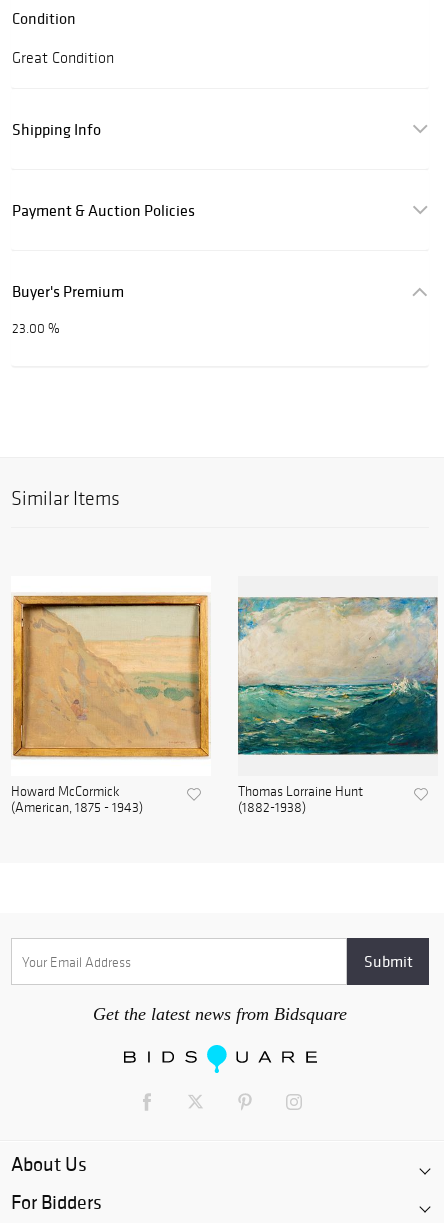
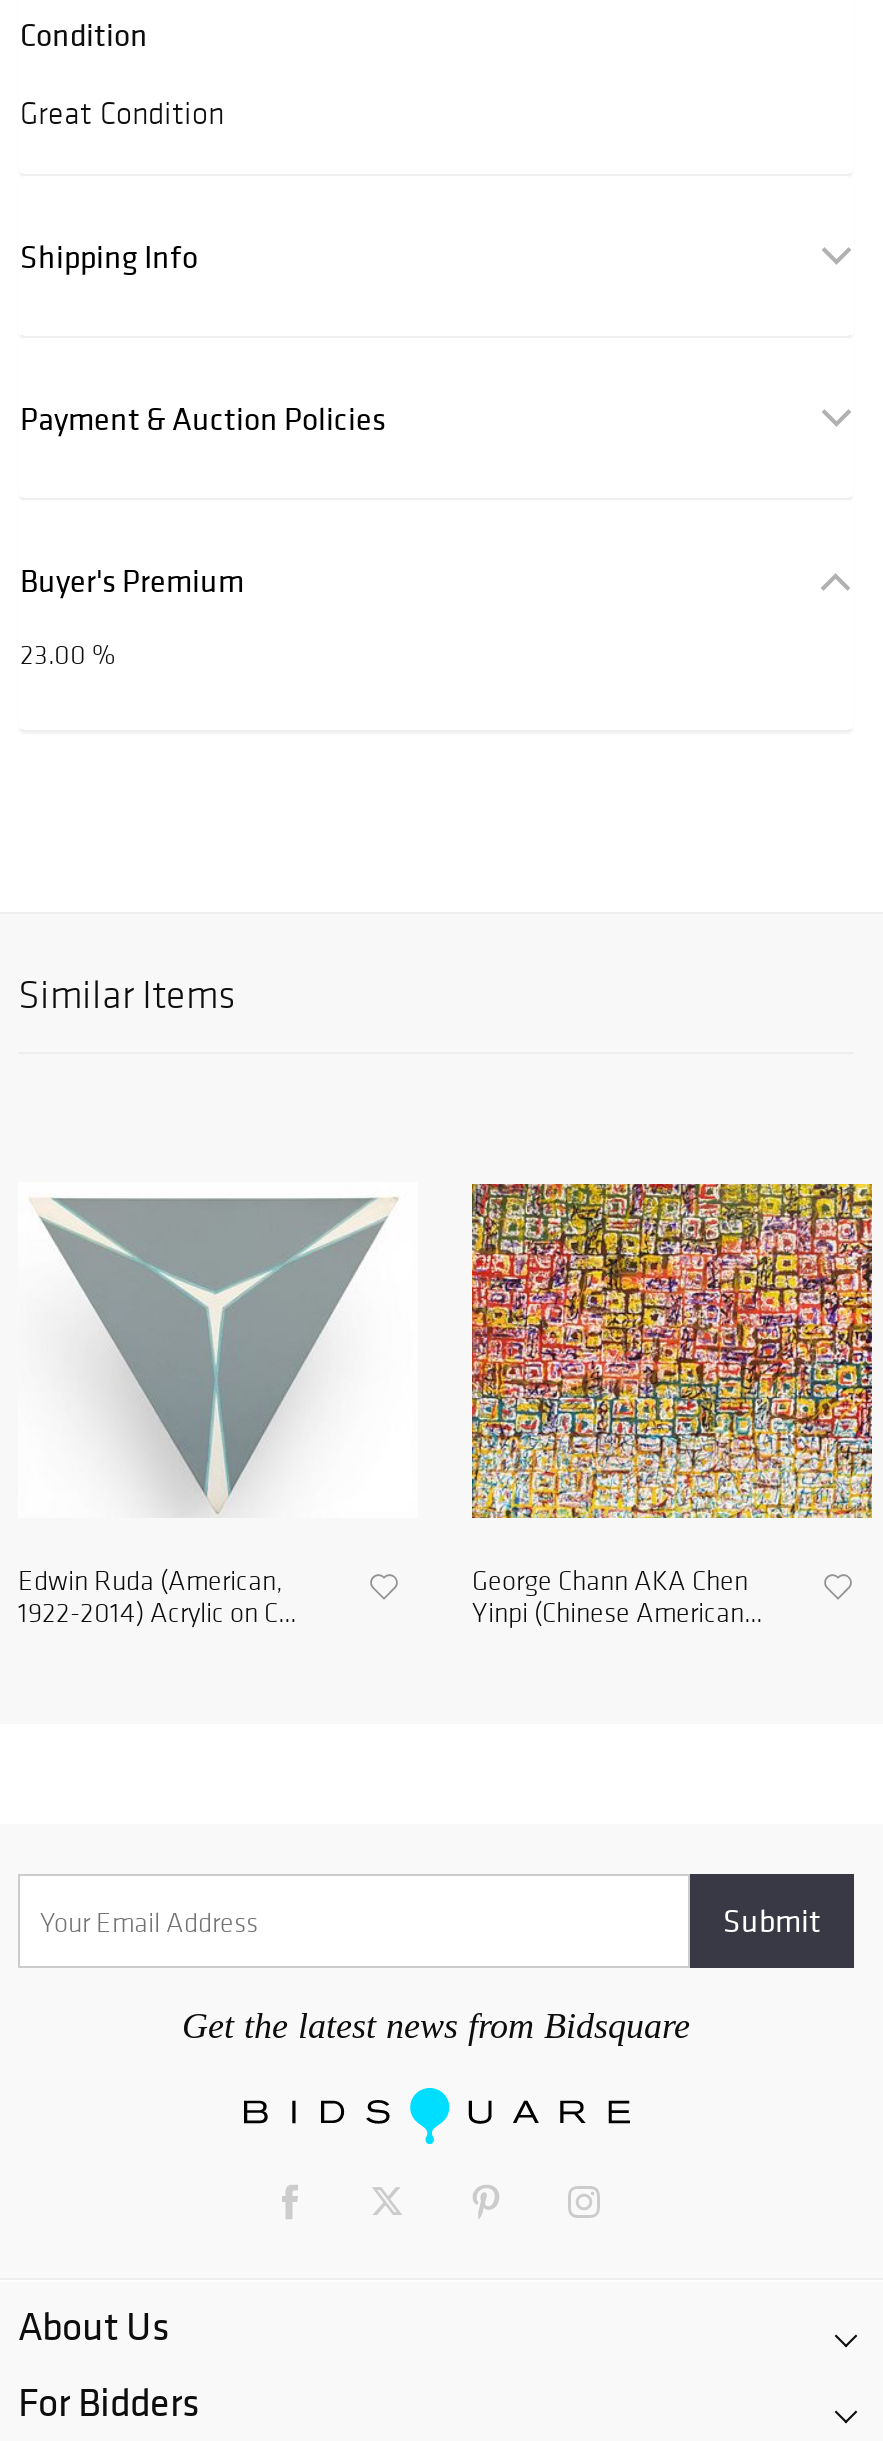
- [image]
- Howard McCormick
- (American, 1875 - 1943)
+ [image]
+ Edwin Ruda (American,
+ 1922-2014) Acrylic on C...

- [image]
- Thomas Lorraine Hunt
- (1882-1938)
+ [image]
+ George Chann AKA Chen
+ Yinpi (Chinese American...
